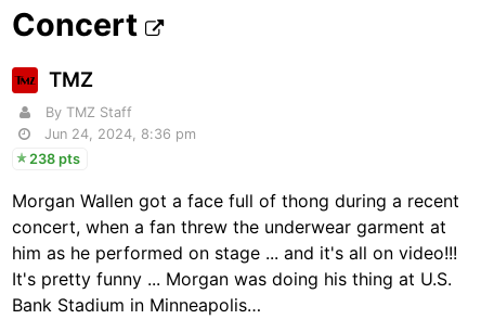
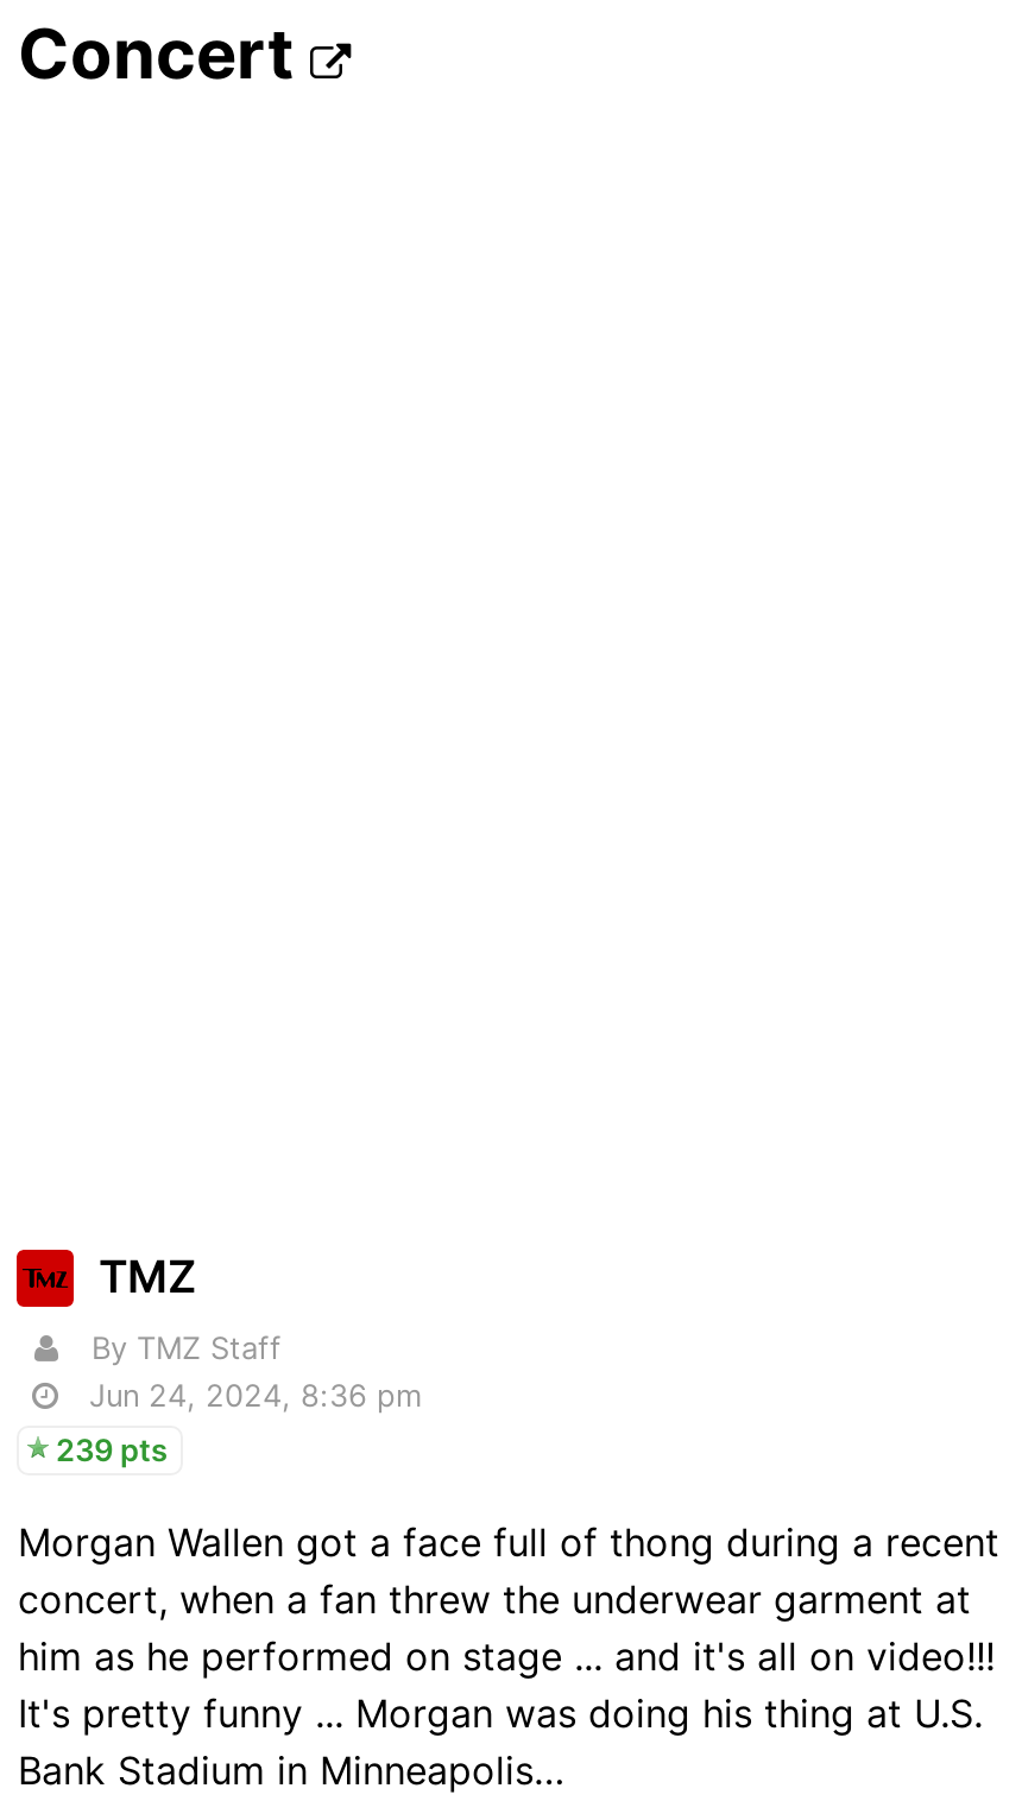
- 238 pts
+ 239 pts
